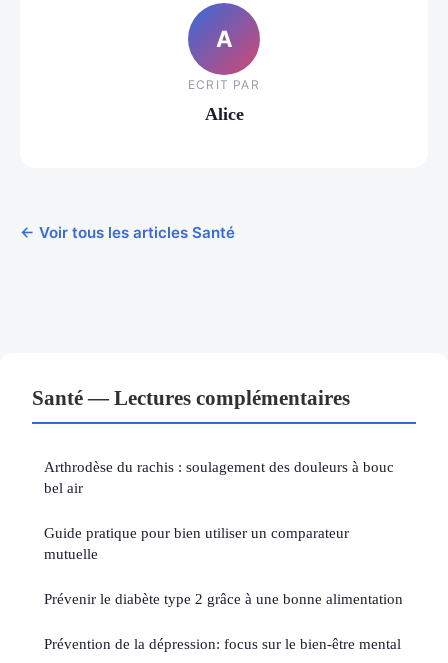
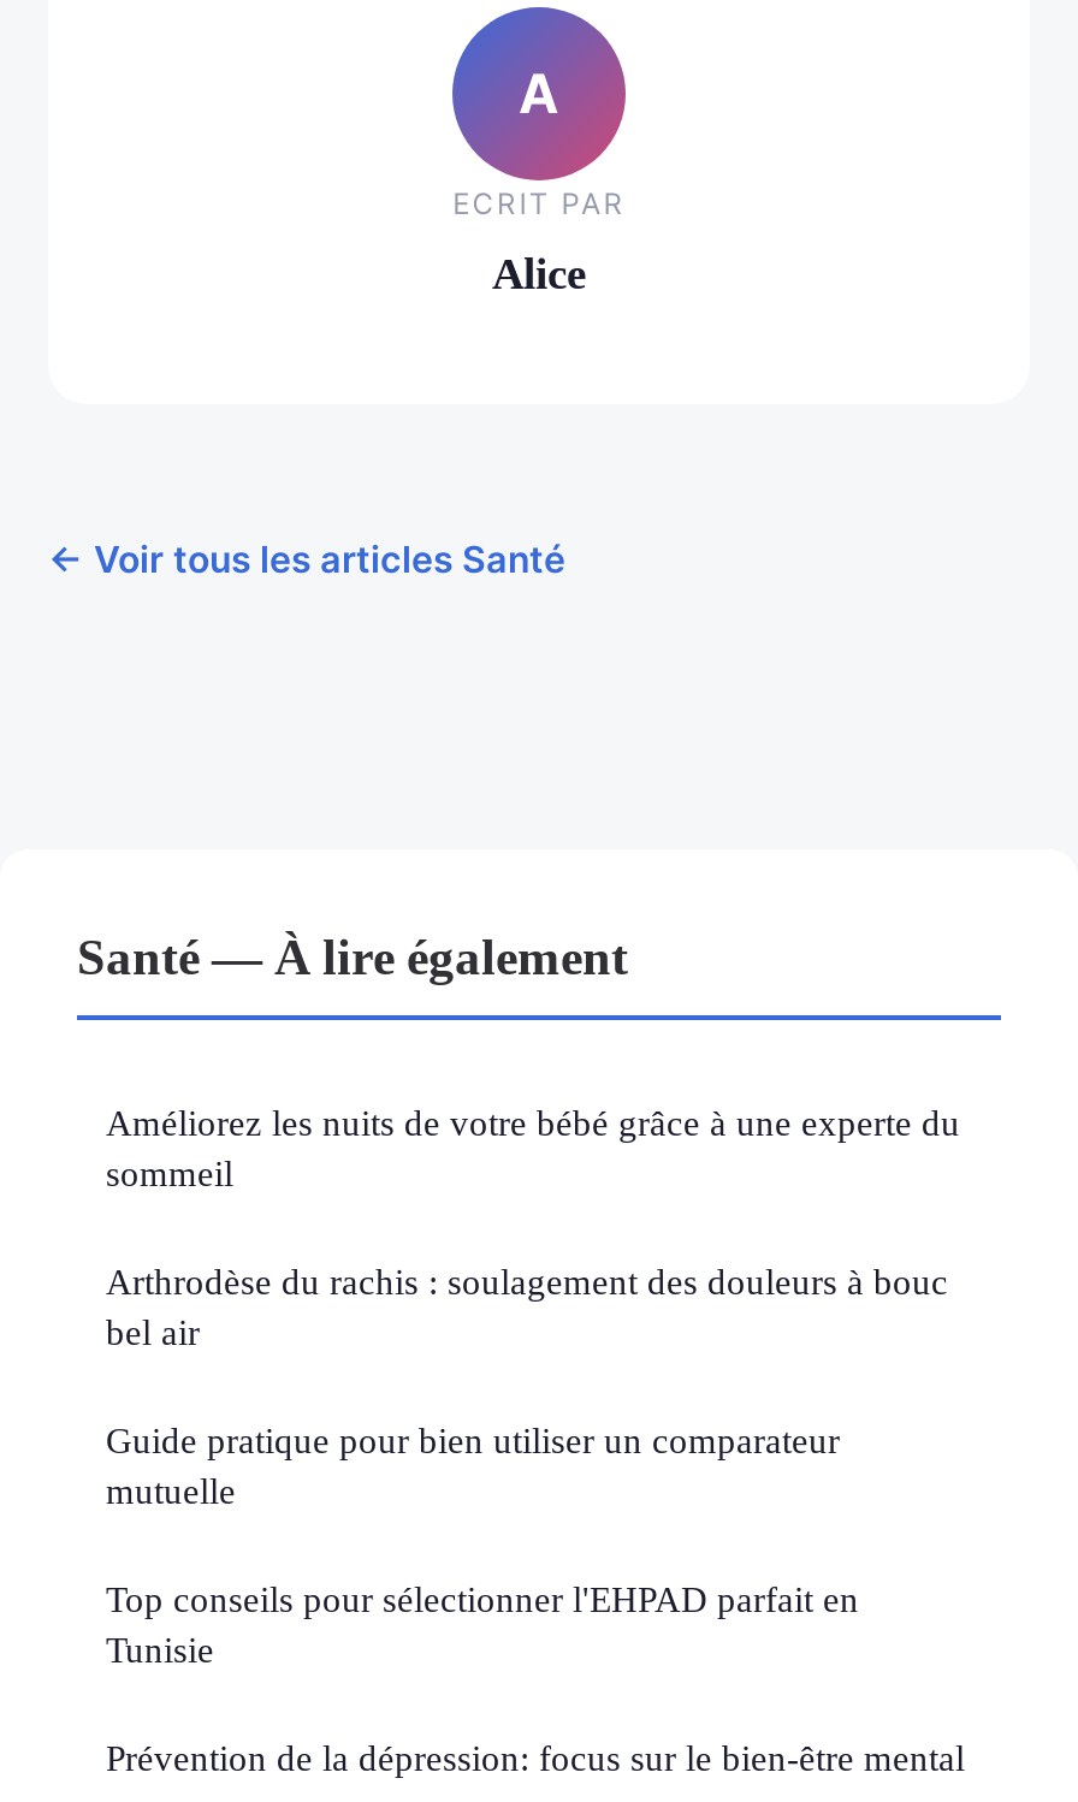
- Santé — Lectures complémentaires
+ Santé — À lire également
+ Améliorez les nuits de votre bébé grâce à une experte du
+ sommeil

- Prévenir le diabète type 2 grâce à une bonne alimentation
+ Top conseils pour sélectionner l'EHPAD parfait en
+ Tunisie
